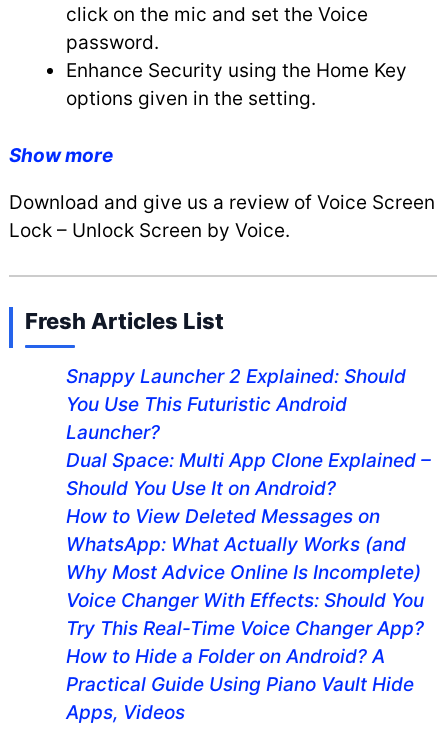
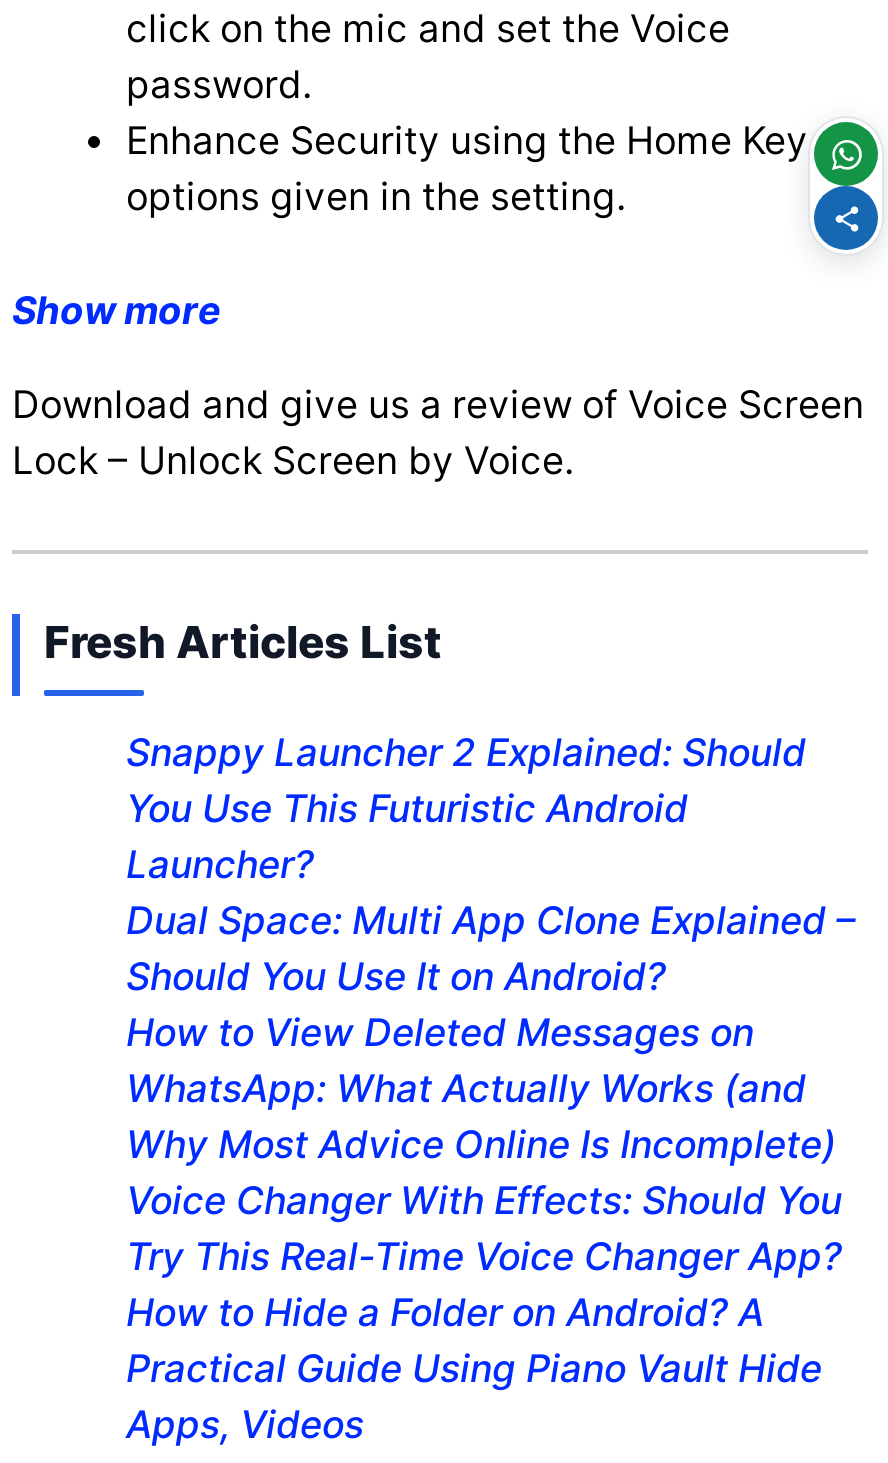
+ [image]
